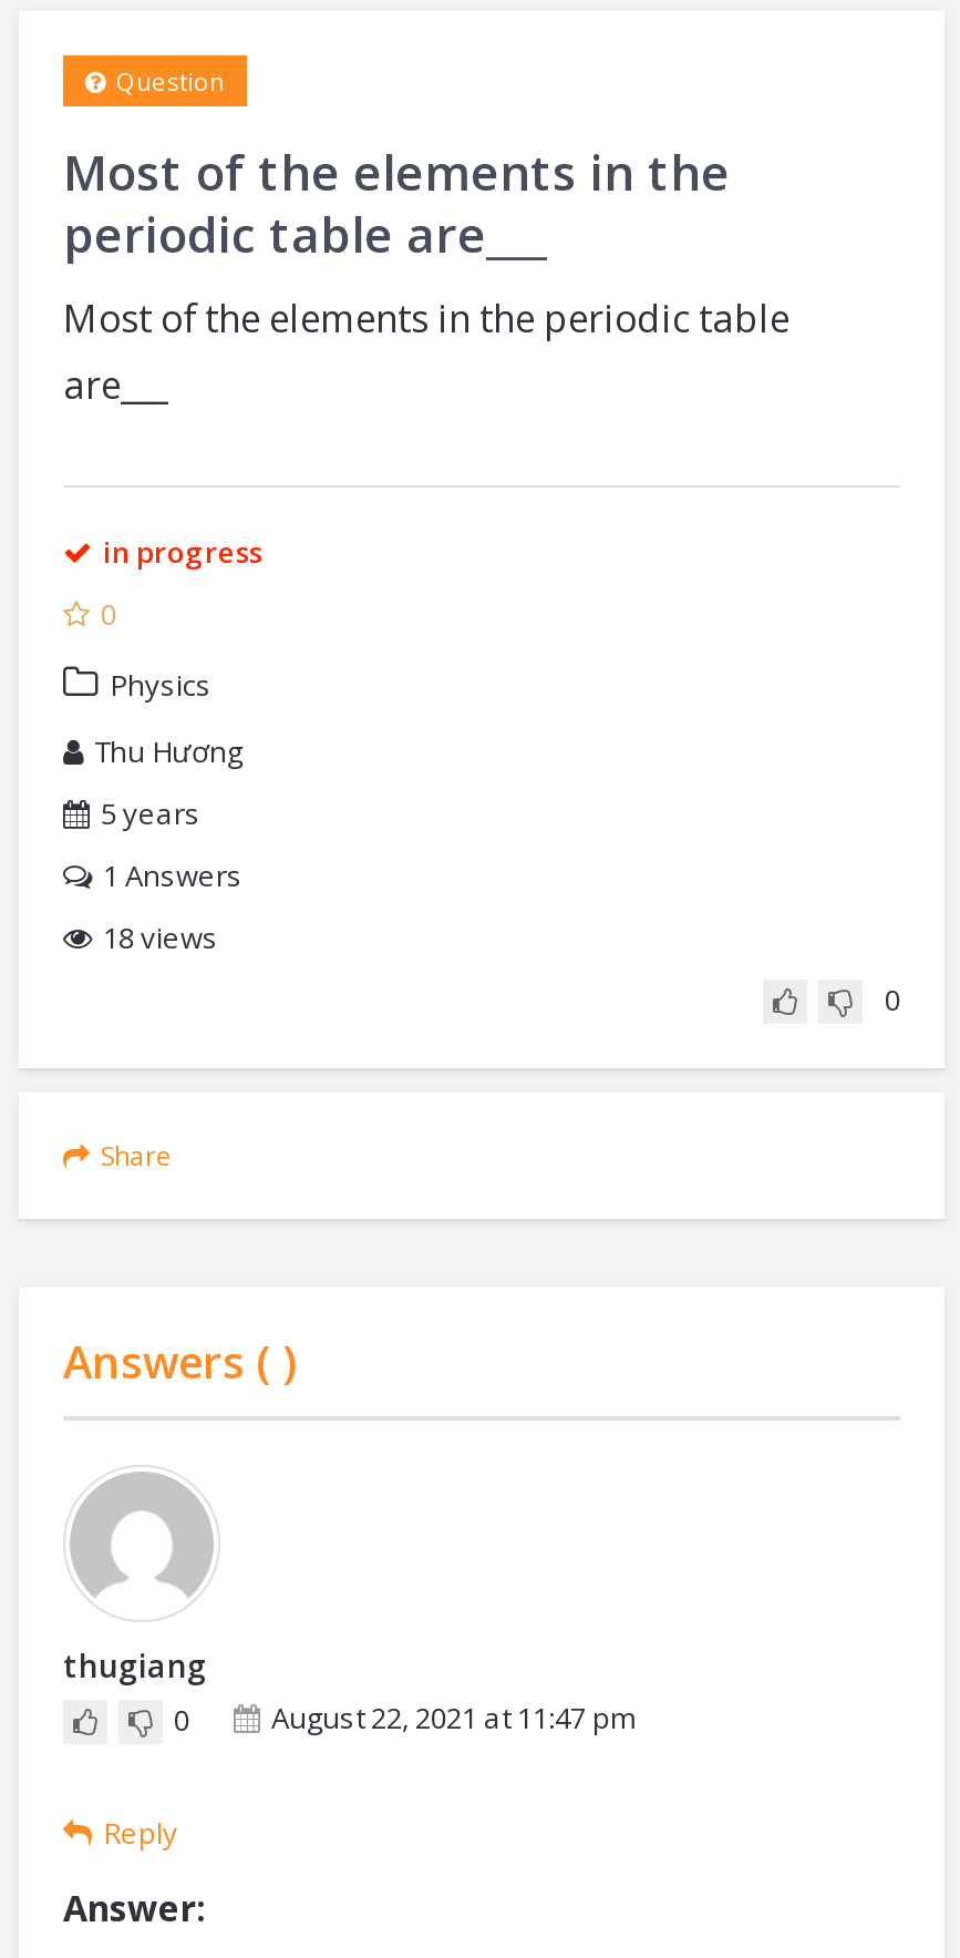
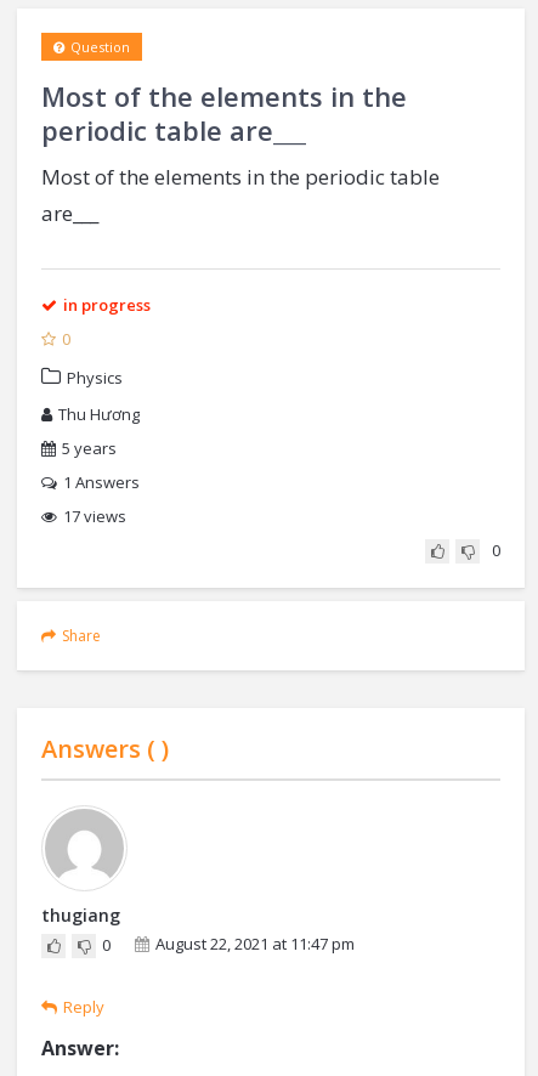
- 18 views
+ 17 views
